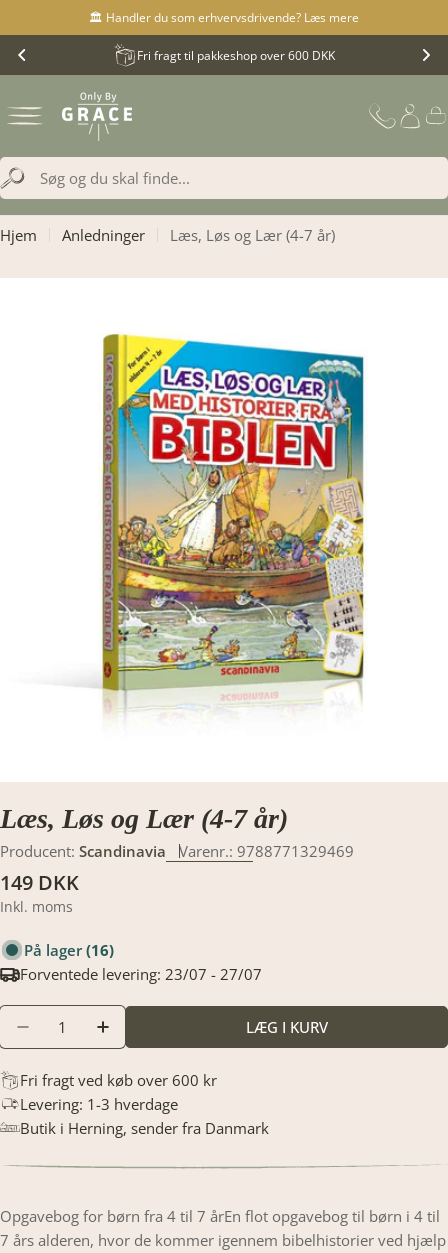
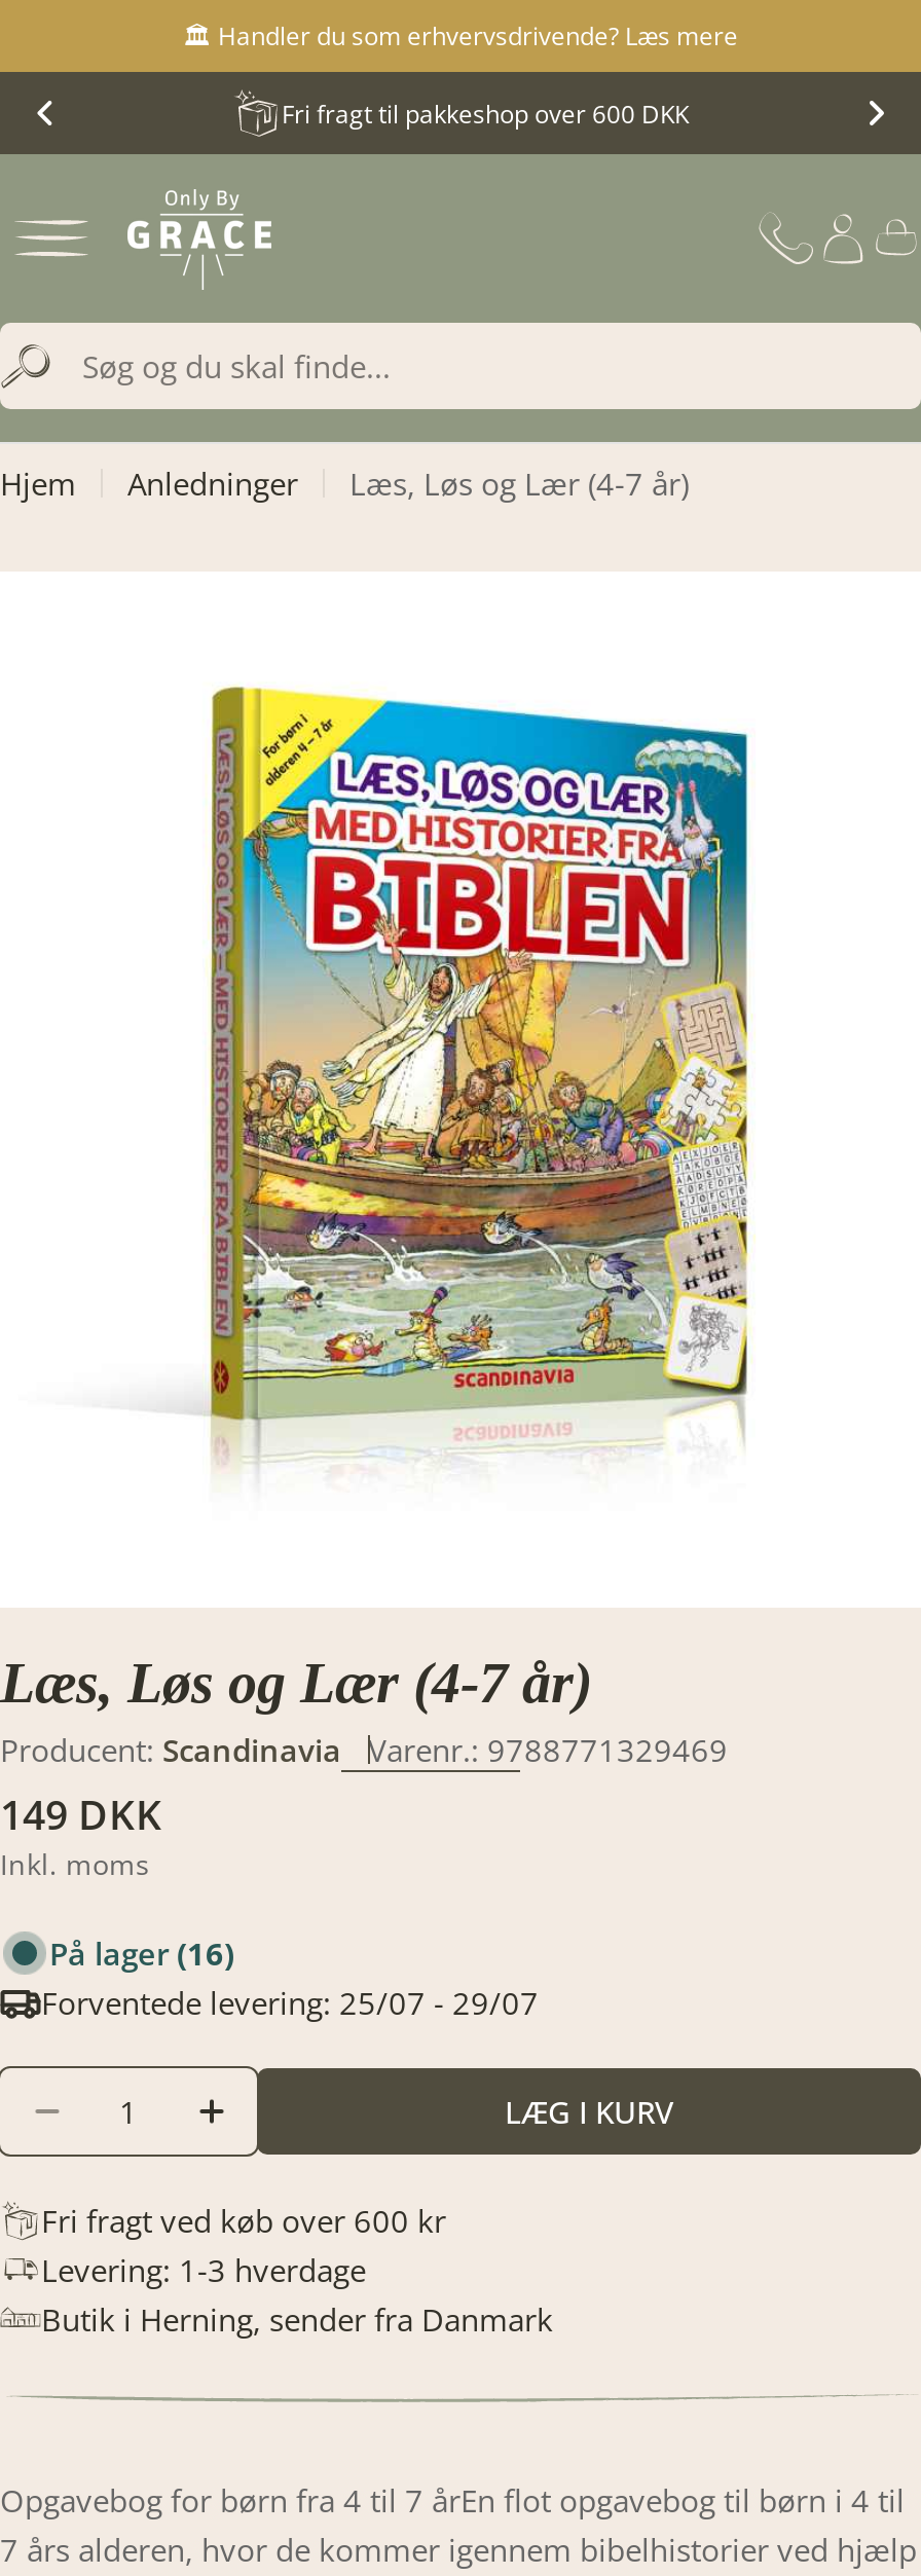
- Forventede levering: 23/07 - 27/07
+ Forventede levering: 25/07 - 29/07
